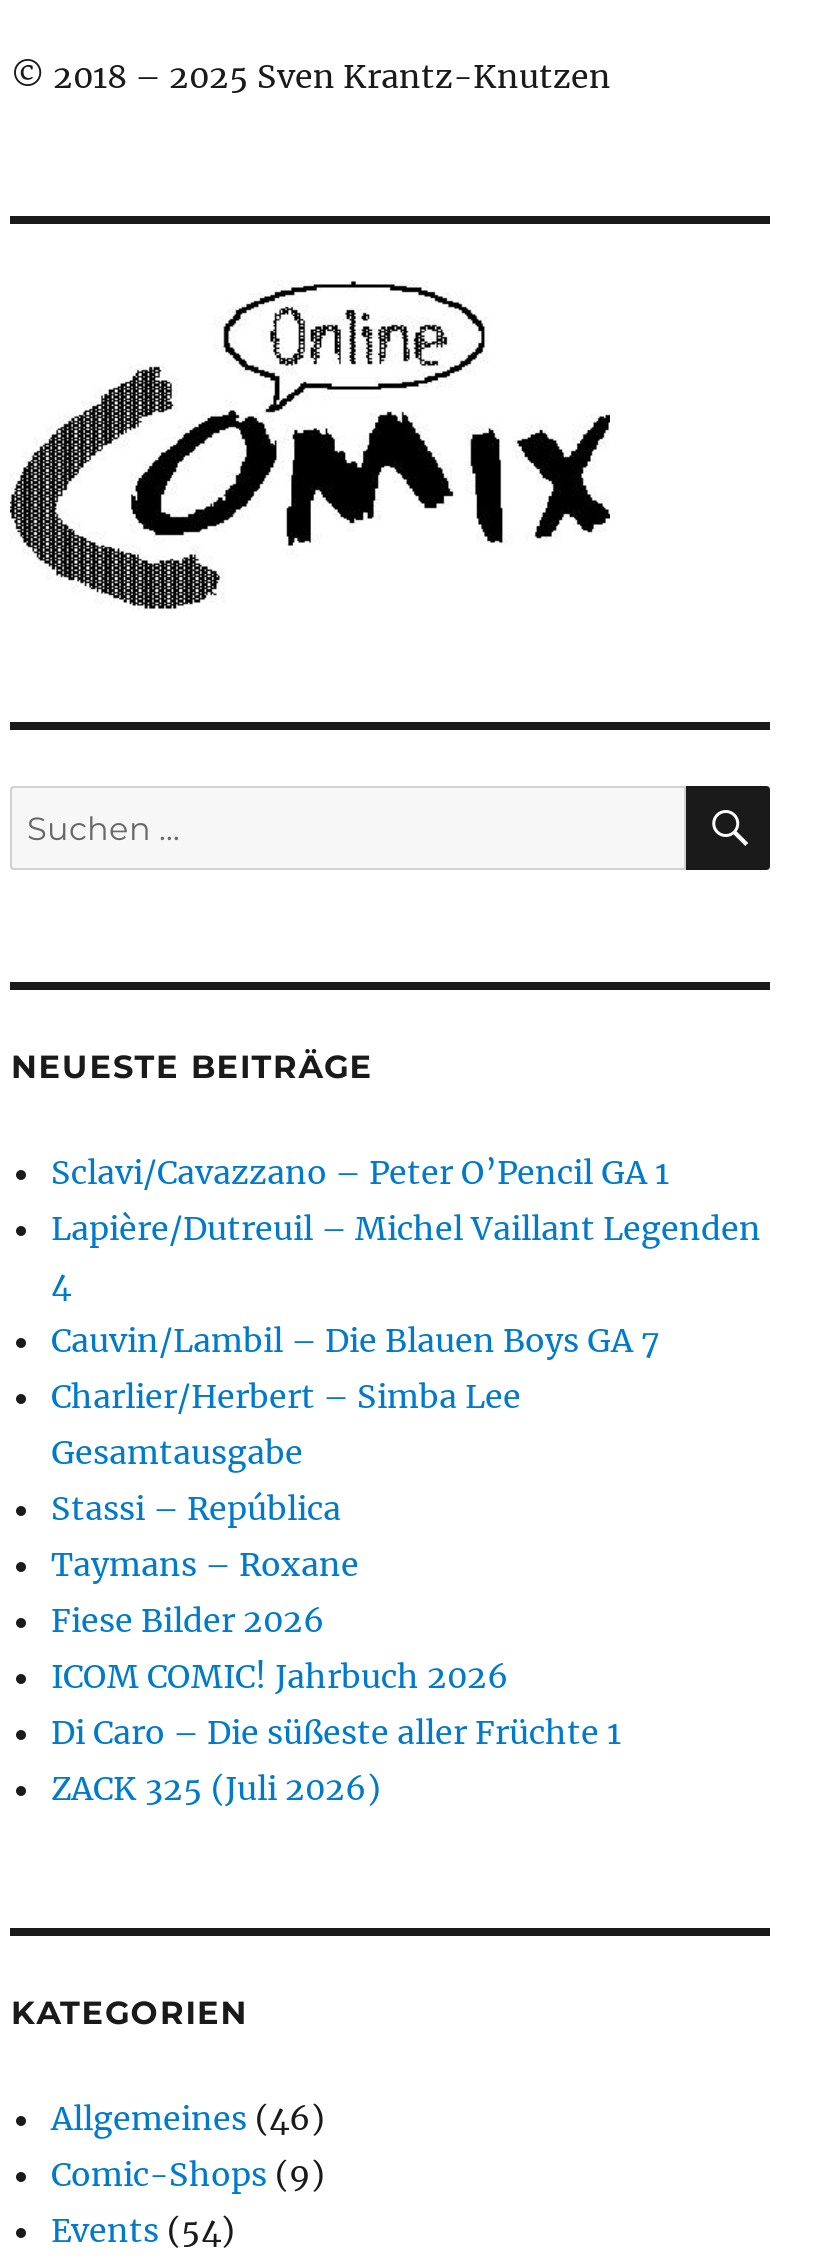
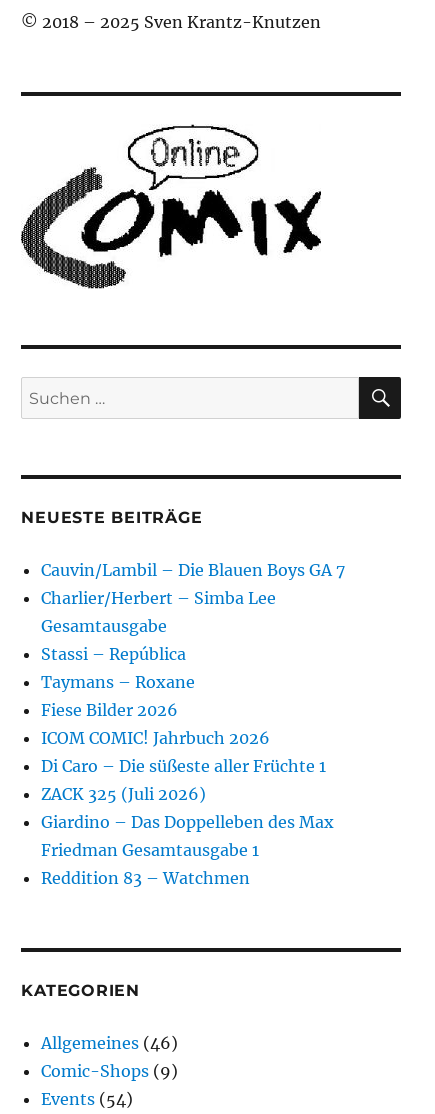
- Sclavi/Cavazzano – Peter O’Pencil GA 1
- Lapière/Dutreuil – Michel Vaillant Legenden
- 4

moved up: Cauvin/Lambil – Die Blauen Boys GA 7 | Charlier/Herbert – Simba Lee | Gesamtausgabe | ... | Di Caro – Die süßeste aller Früchte 1 | ZACK 325 (Juli 2026)

+ Giardino – Das Doppelleben des Max
+ Friedman Gesamtausgabe 1
+ Reddition 83 – Watchmen
